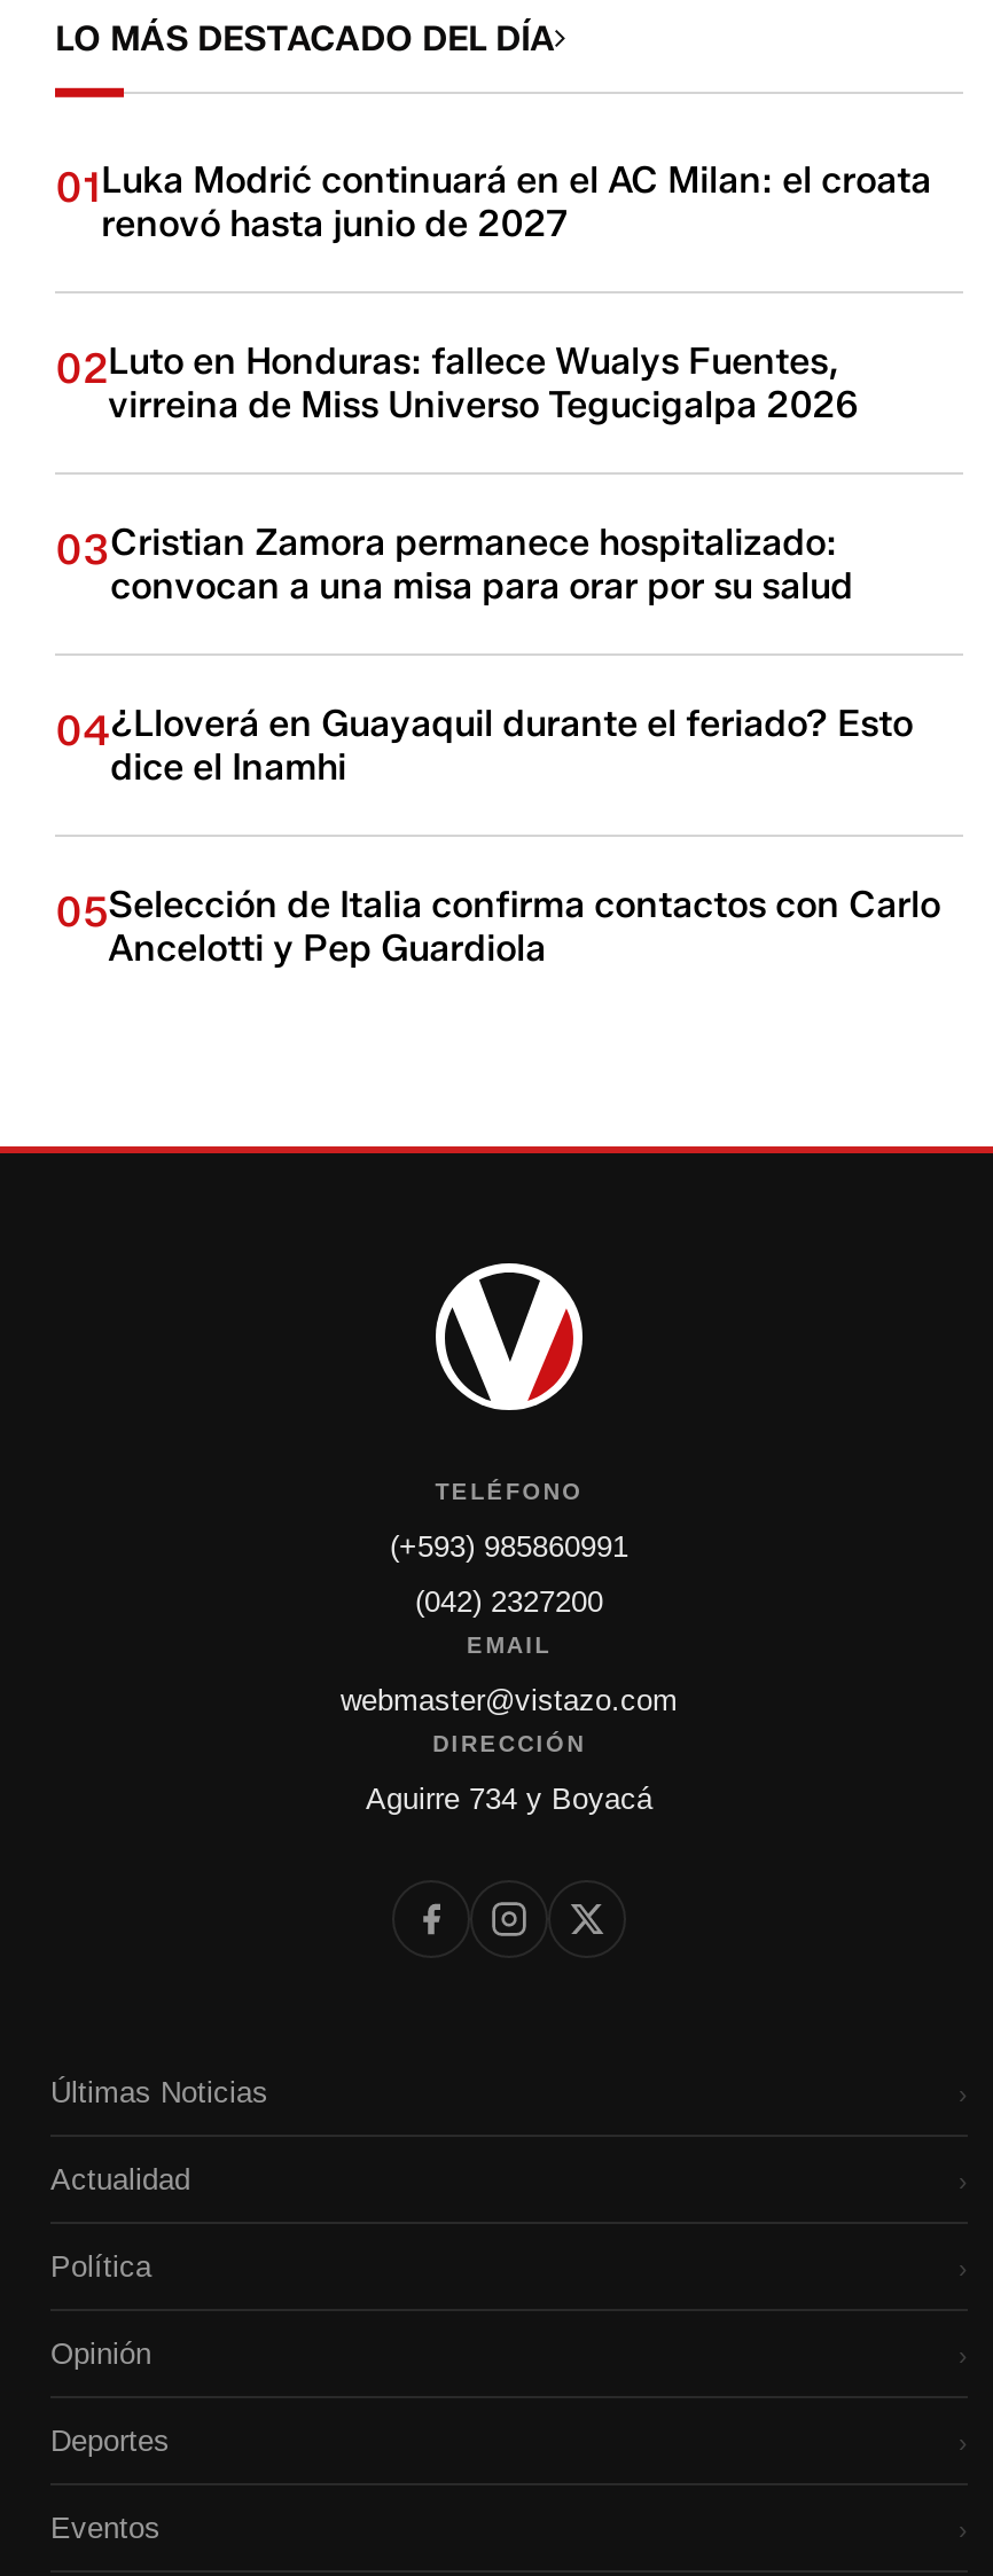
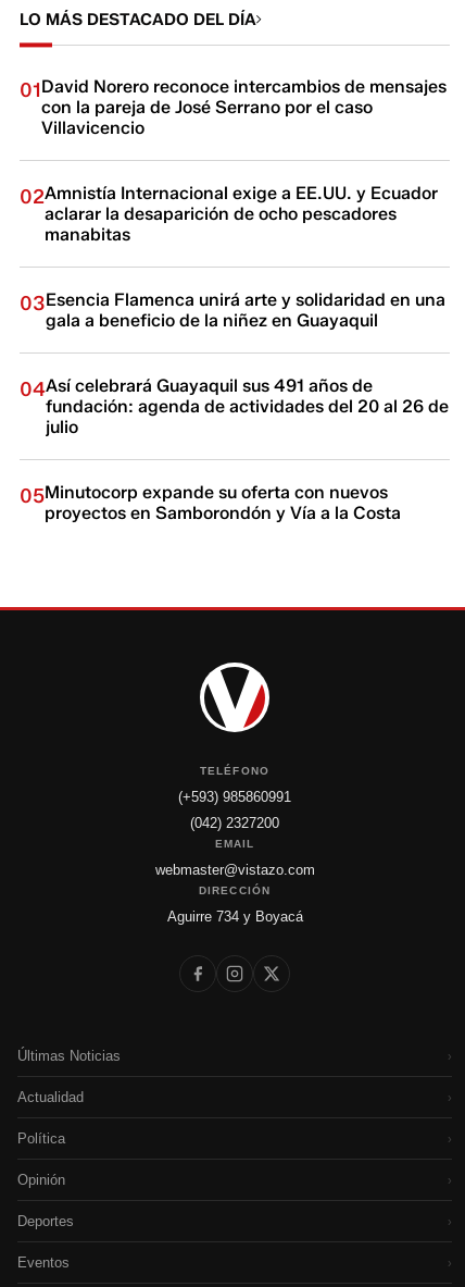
- 01Luka Modrić continuará en el AC Milan: el croata
- renovó hasta junio de 2027
+ 01David Norero reconoce intercambios de mensajes
+ con la pareja de José Serrano por el caso
+ Villavicencio

- 02Luto en Honduras: fallece Wualys Fuentes,
- virreina de Miss Universo Tegucigalpa 2026
+ 02Amnistía Internacional exige a EE.UU. y Ecuador
+ aclarar la desaparición de ocho pescadores
+ manabitas

- 03Cristian Zamora permanece hospitalizado:
- convocan a una misa para orar por su salud
+ 03Esencia Flamenca unirá arte y solidaridad en una
+ gala a beneficio de la niñez en Guayaquil

- 04¿Lloverá en Guayaquil durante el feriado? Esto
- dice el Inamhi
+ 04Así celebrará Guayaquil sus 491 años de
+ fundación: agenda de actividades del 20 al 26 de
+ julio

- 05Selección de Italia confirma contactos con Carlo
- Ancelotti y Pep Guardiola
+ 05Minutocorp expande su oferta con nuevos
+ proyectos en Samborondón y Vía a la Costa
